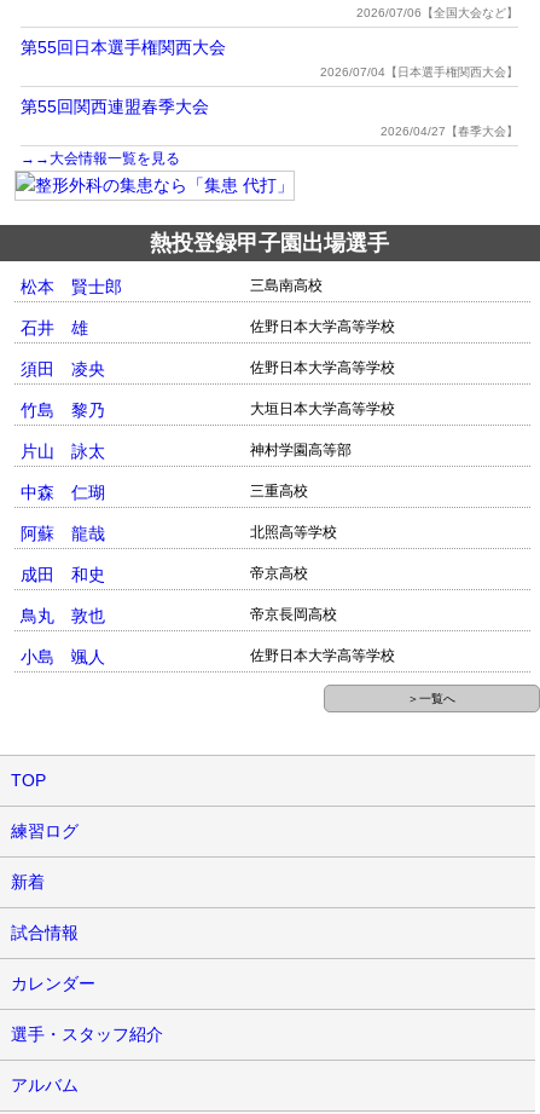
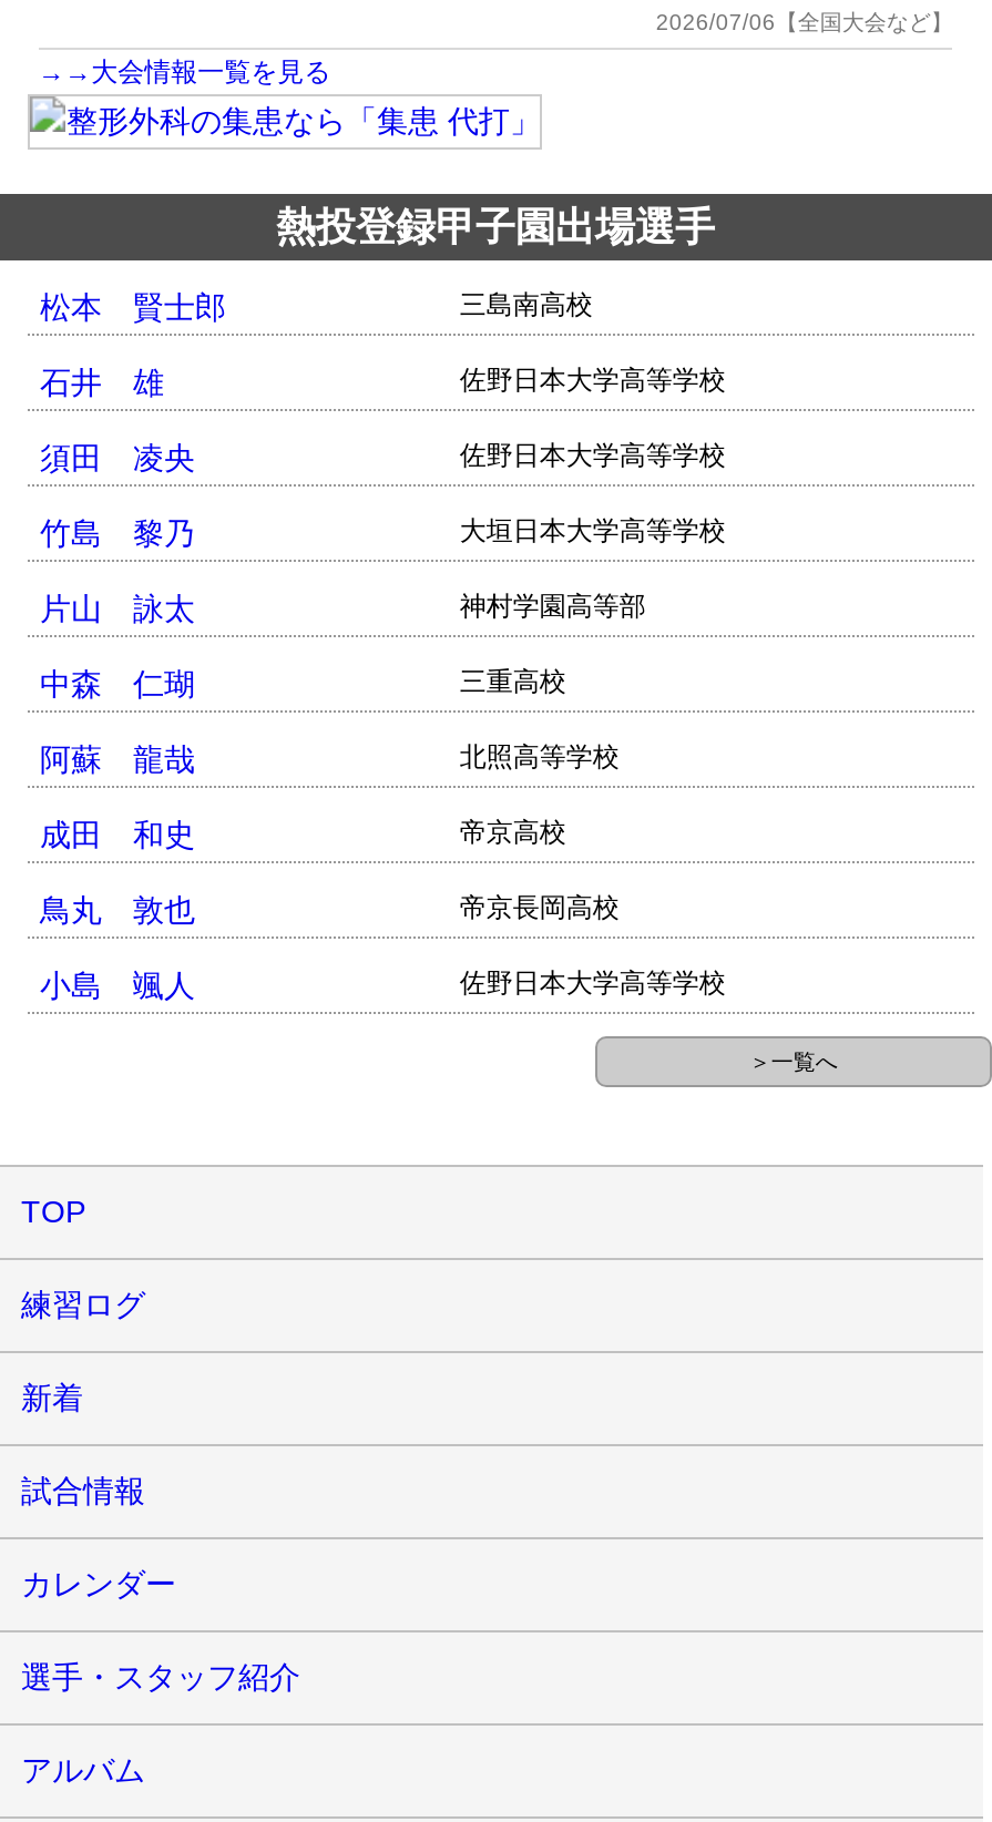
- 第55回日本選手権関西大会
- 2026/07/04【日本選手権関西大会】
- 第55回関西連盟春季大会
- 2026/04/27【春季大会】
